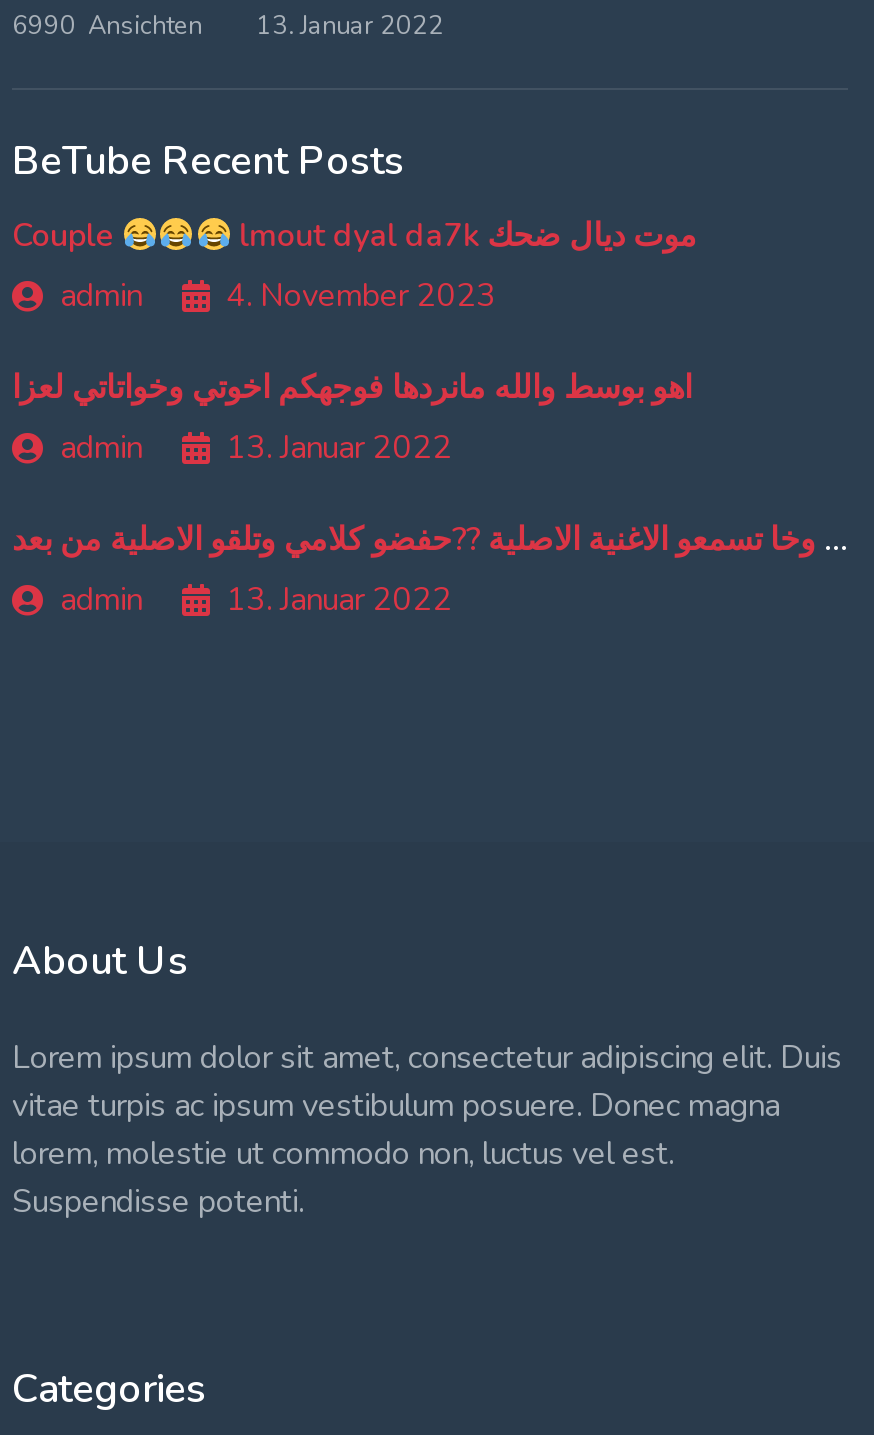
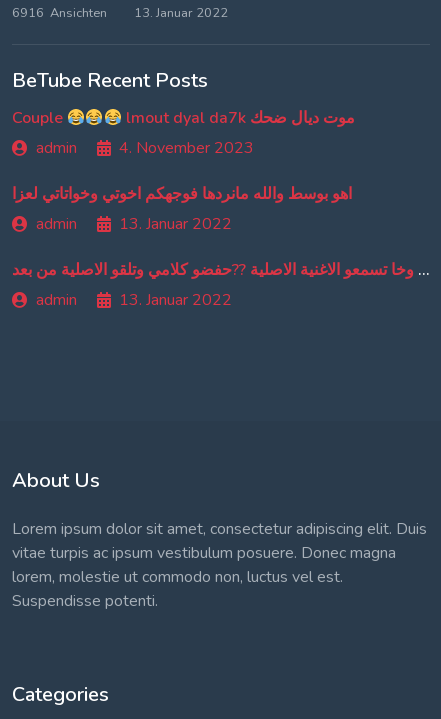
- 6990 Ansichten 13. Januar 2022
+ 6916 Ansichten 13. Januar 2022
